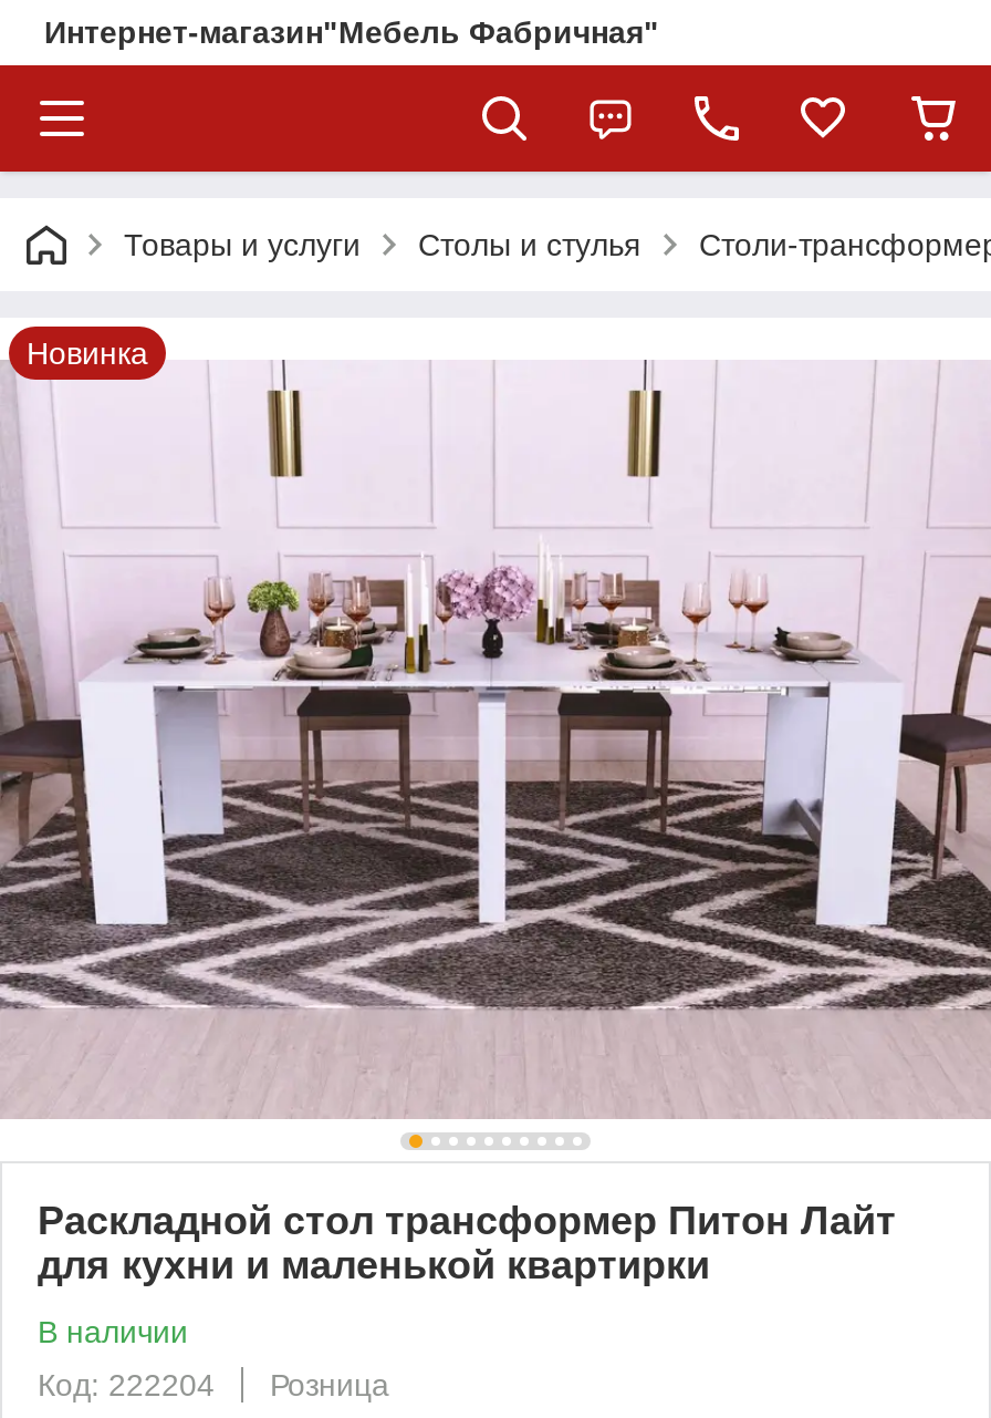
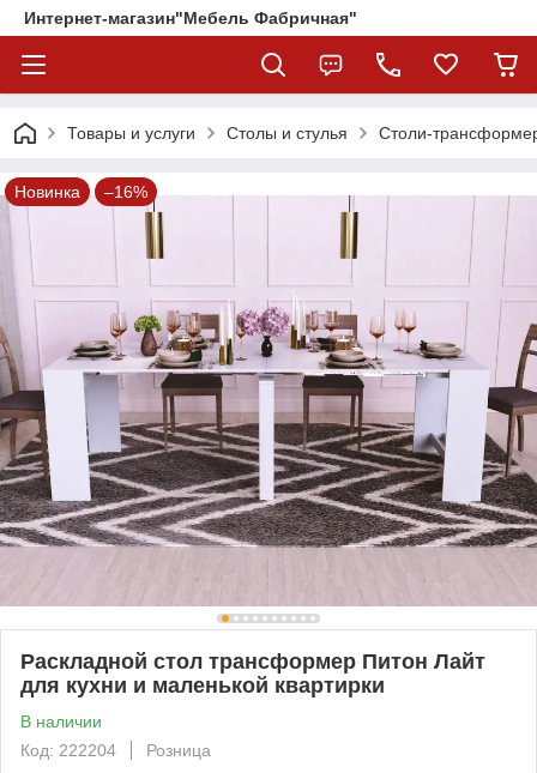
+ –16%
